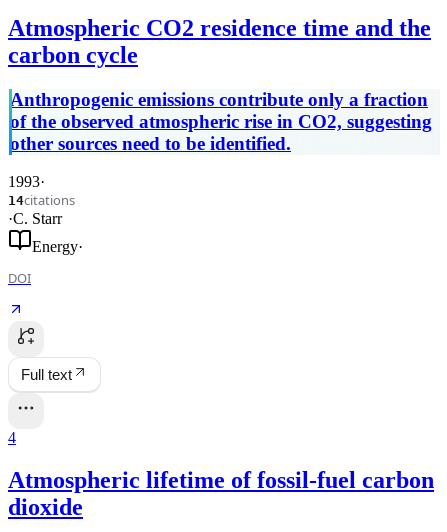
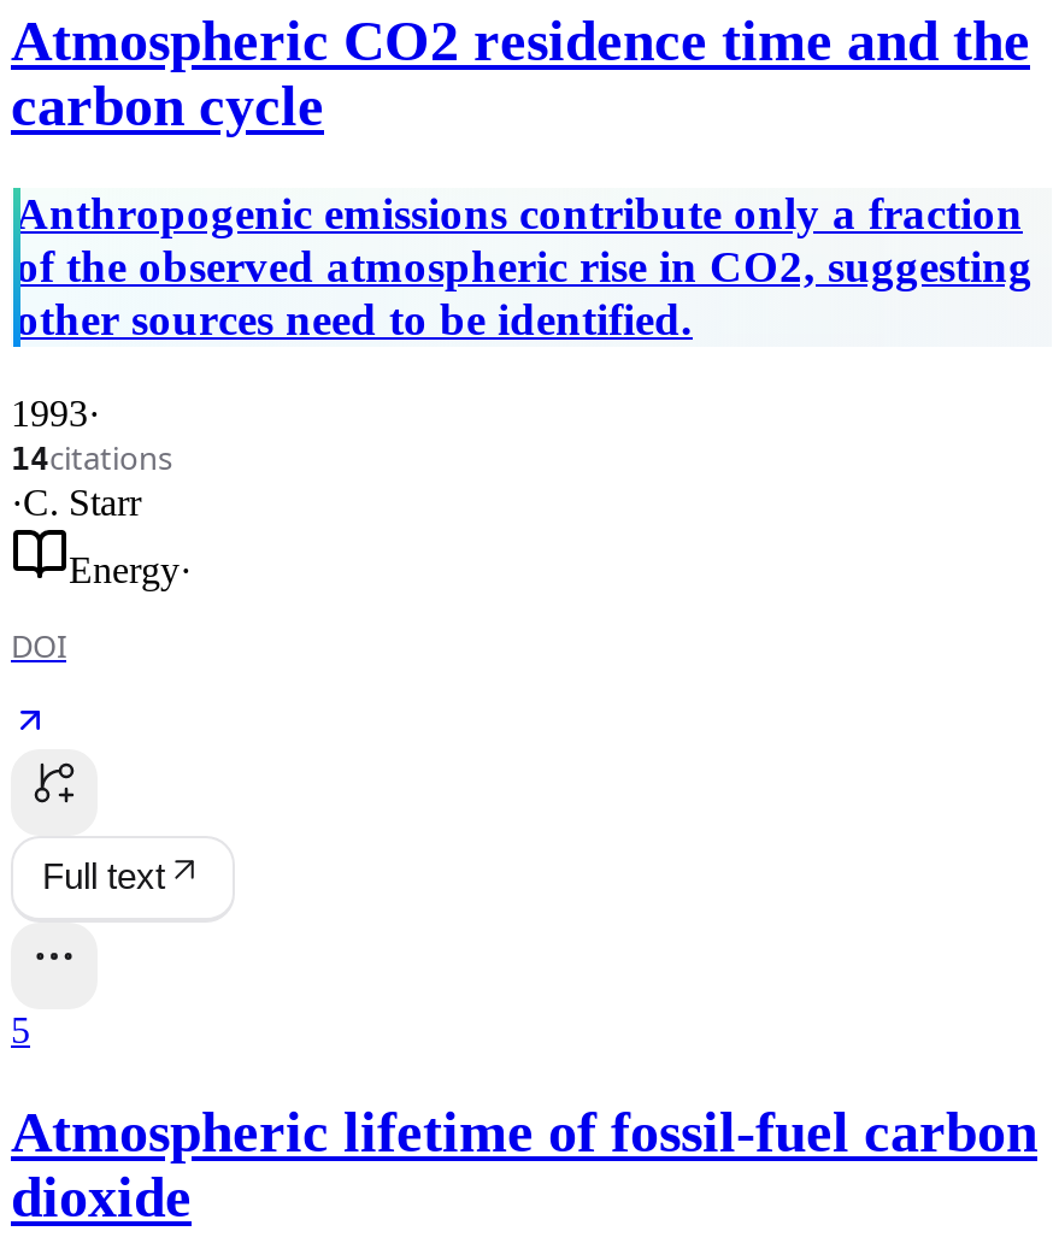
- 4
+ 5
